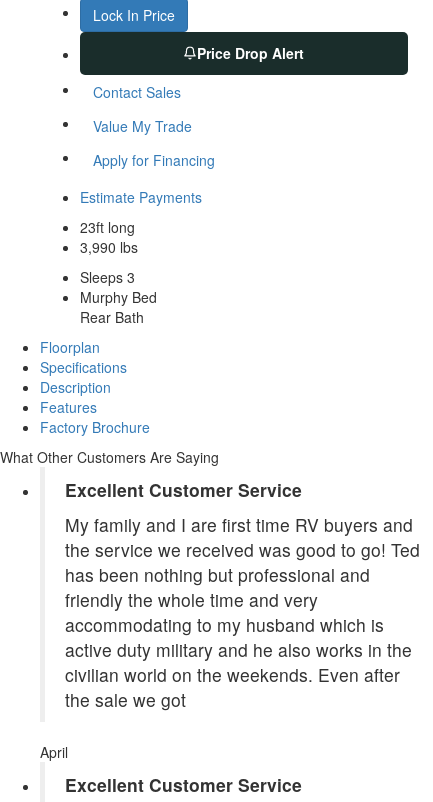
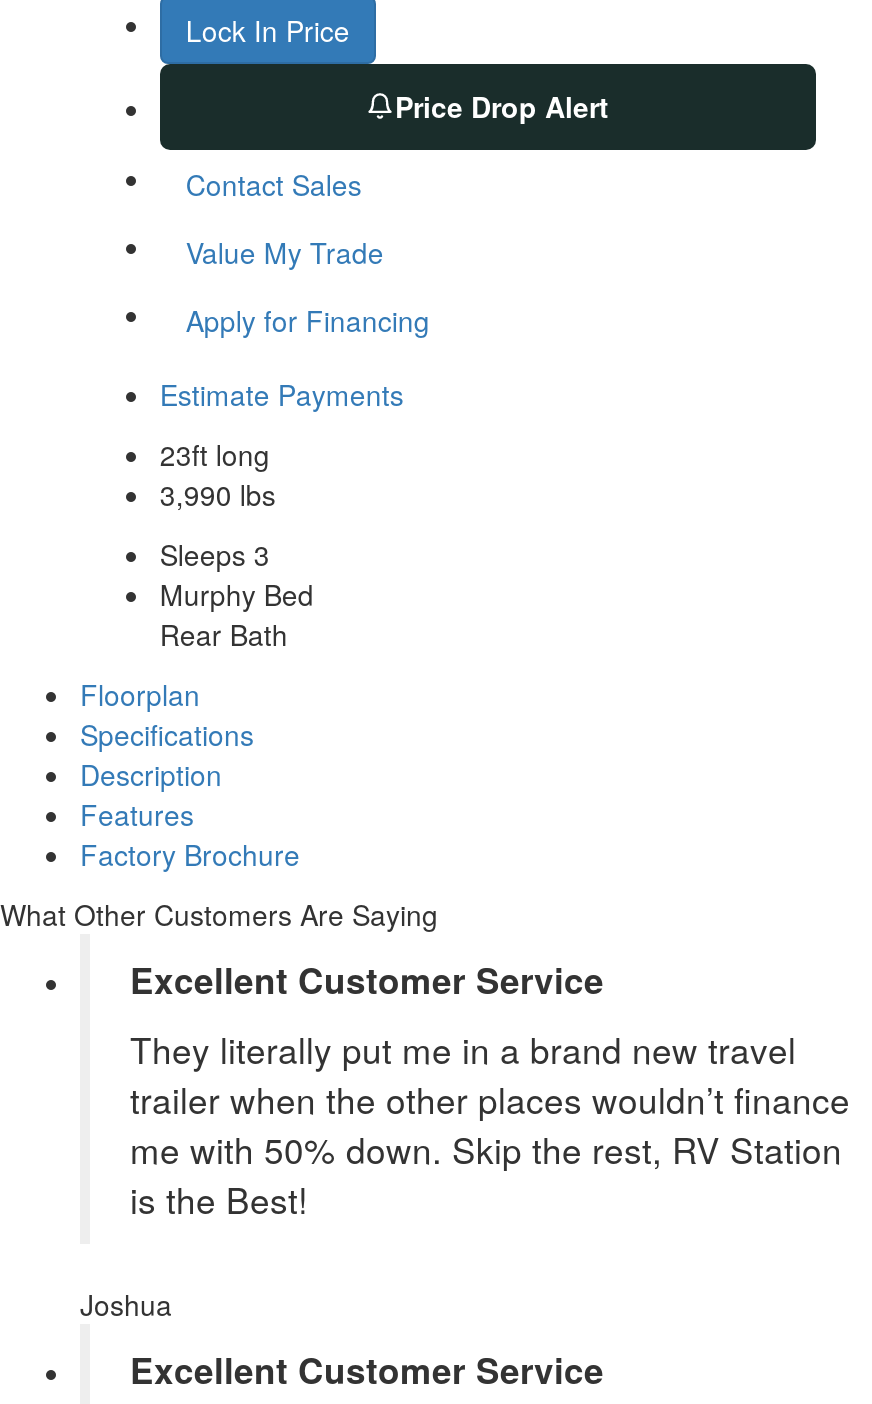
- My family and I are first time RV buyers and
- the service we received was good to go! Ted
- has been nothing but professional and
- friendly the whole time and very
- accommodating to my husband which is
- active duty military and he also works in the
- civilian world on the weekends. Even after
- the sale we got
+ They literally put me in a brand new travel
+ trailer when the other places wouldn’t finance
+ me with 50% down. Skip the rest, RV Station
+ is the Best!

- April
+ Joshua
